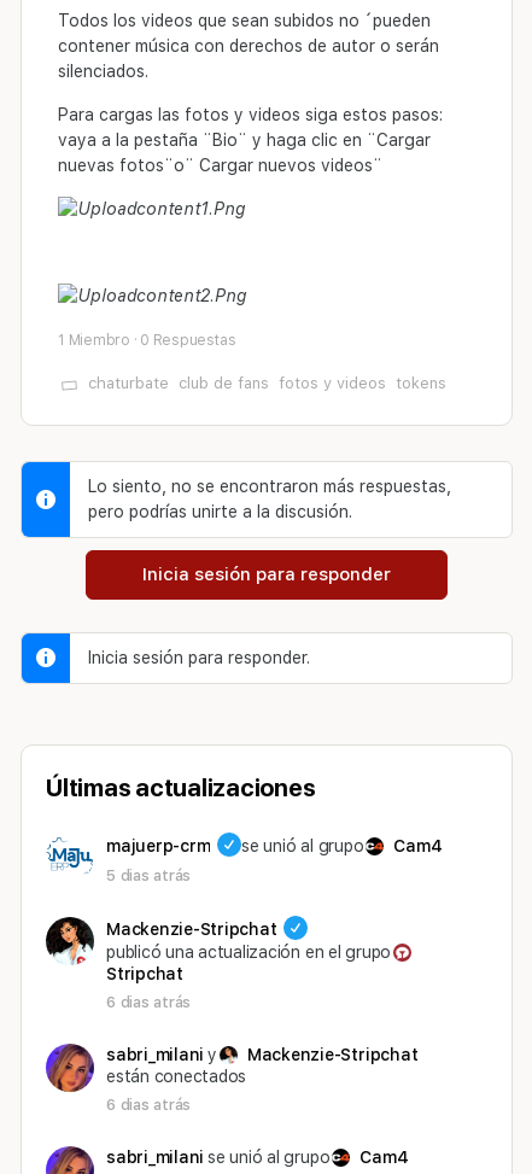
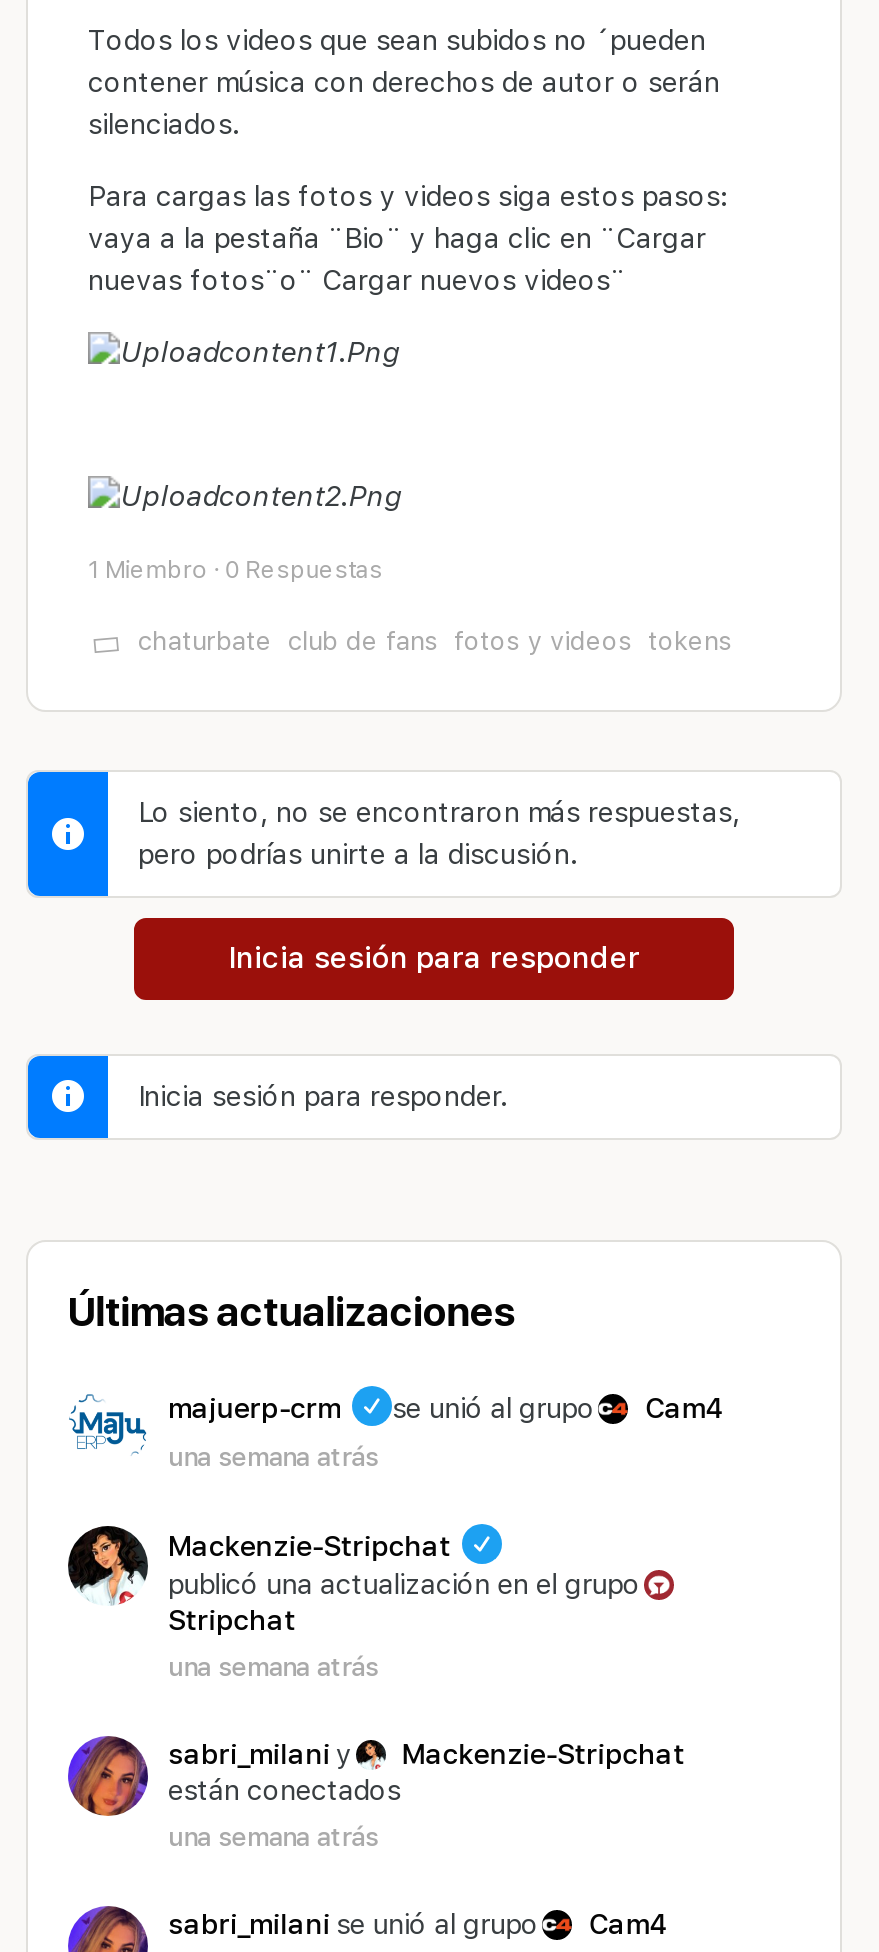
- 5 dias atrás
+ una semana atrás

- 6 dias atrás
+ una semana atrás

- 6 dias atrás
+ una semana atrás
